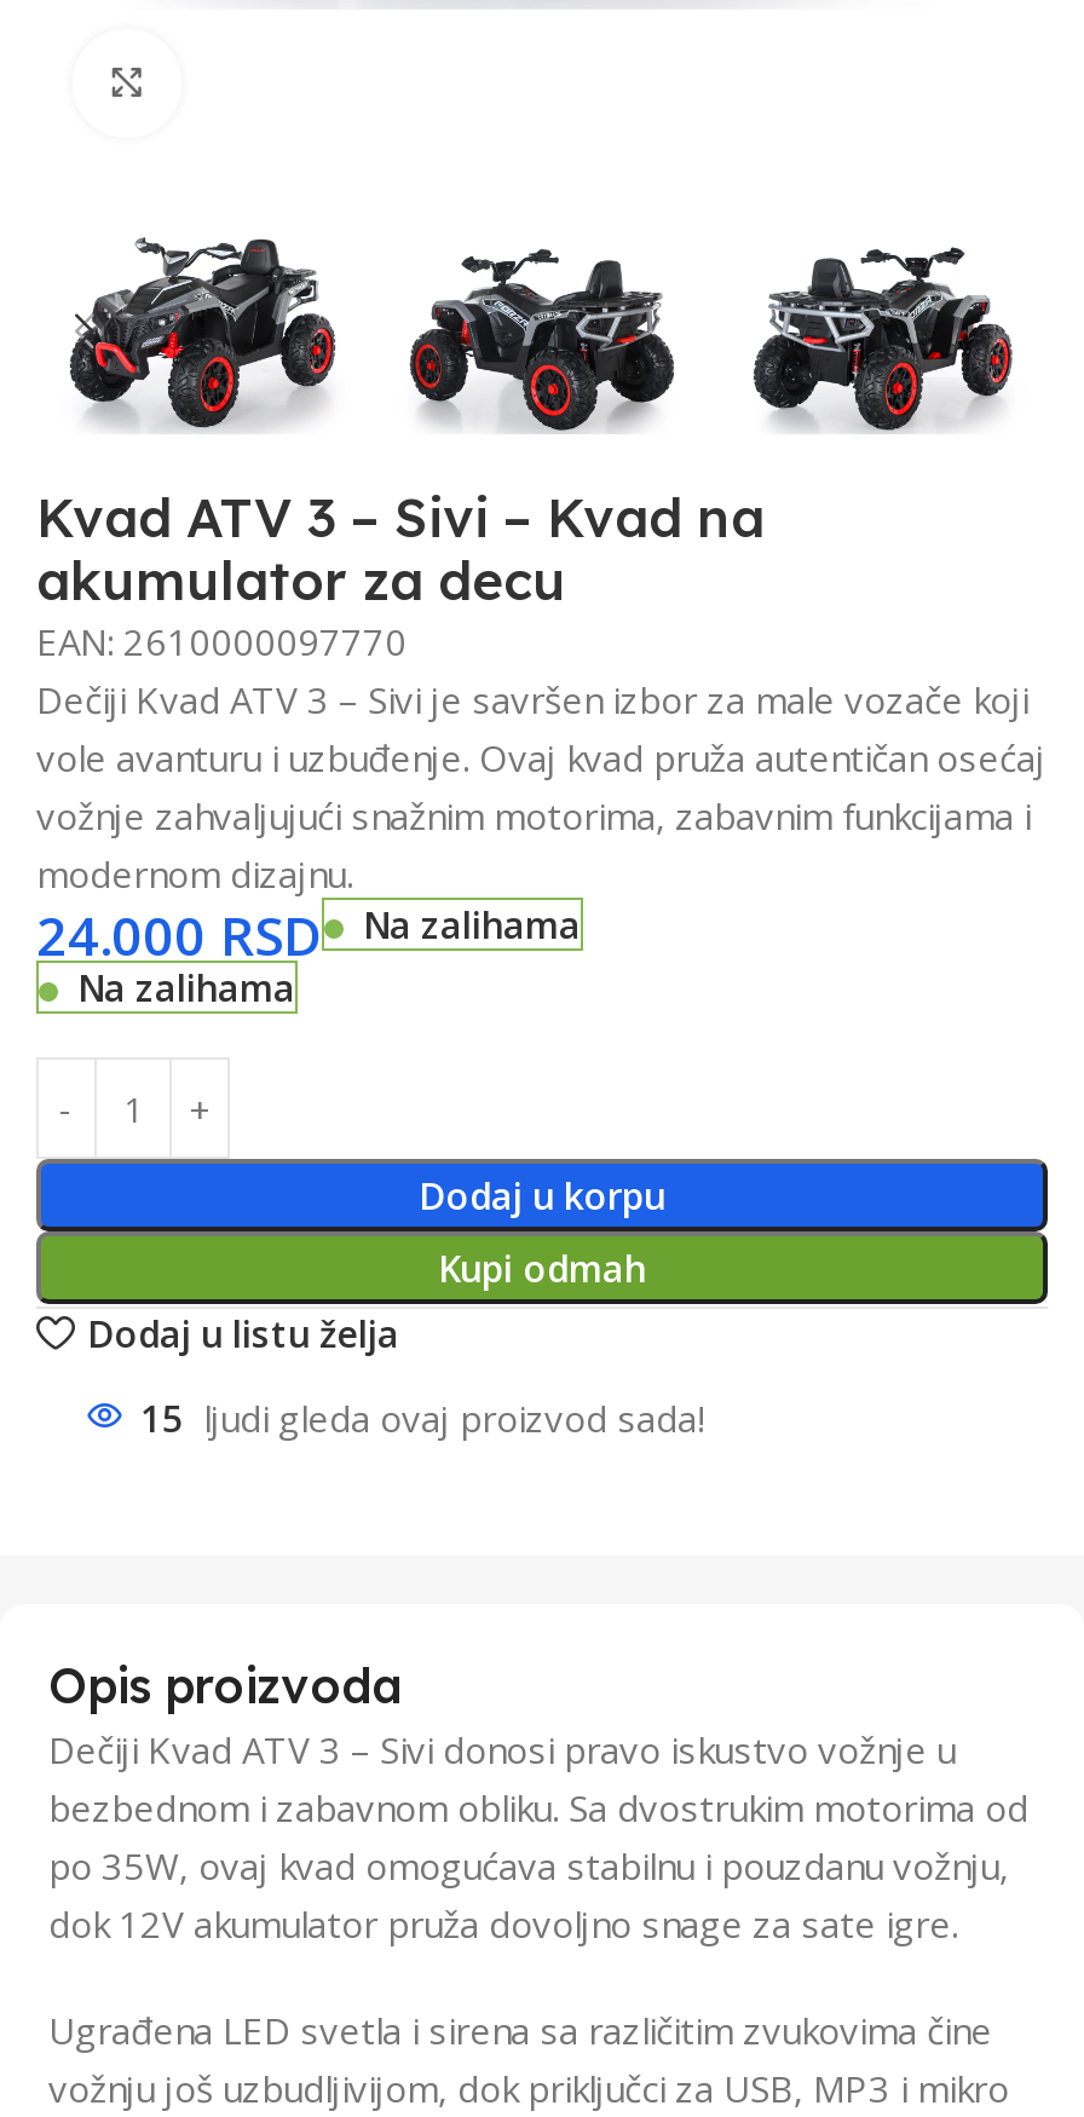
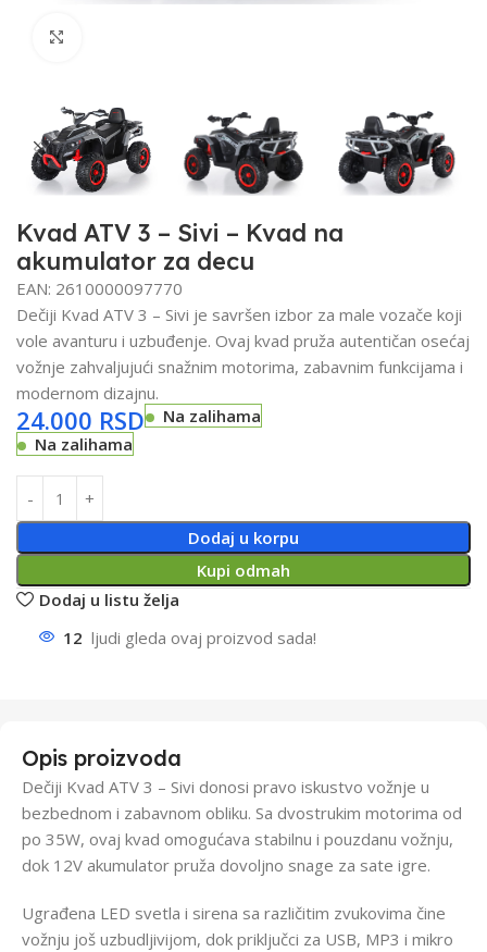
- 15 ljudi gleda ovaj proizvod sada!
+ 12 ljudi gleda ovaj proizvod sada!
